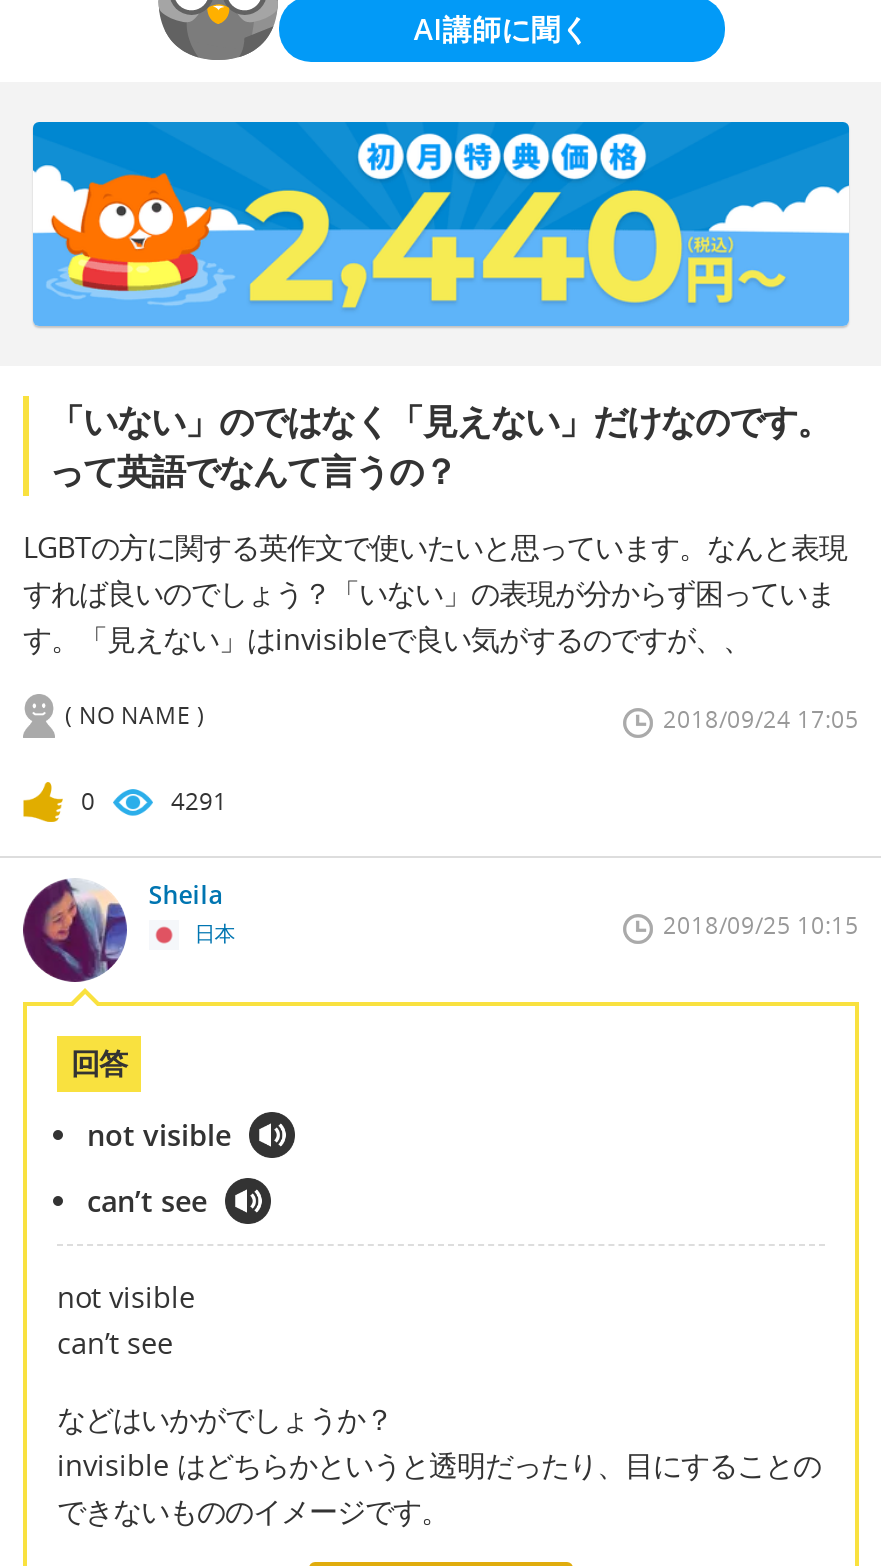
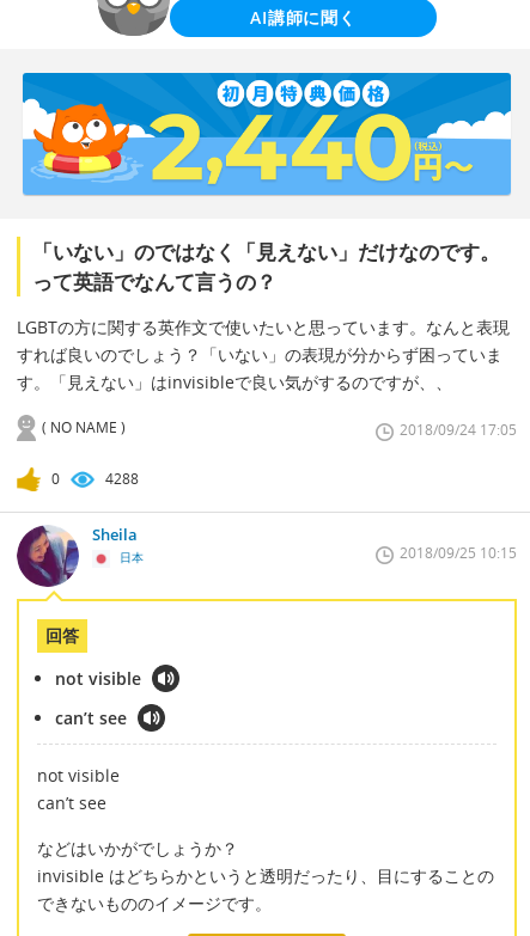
- 4291
+ 4288
